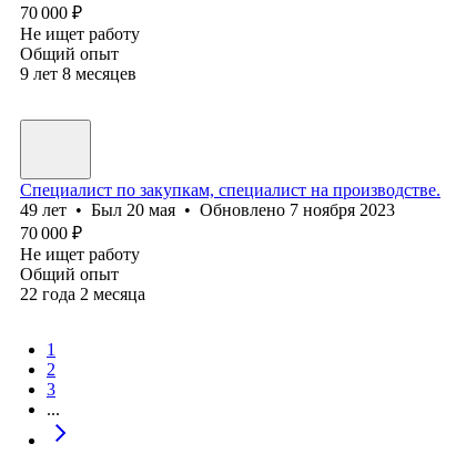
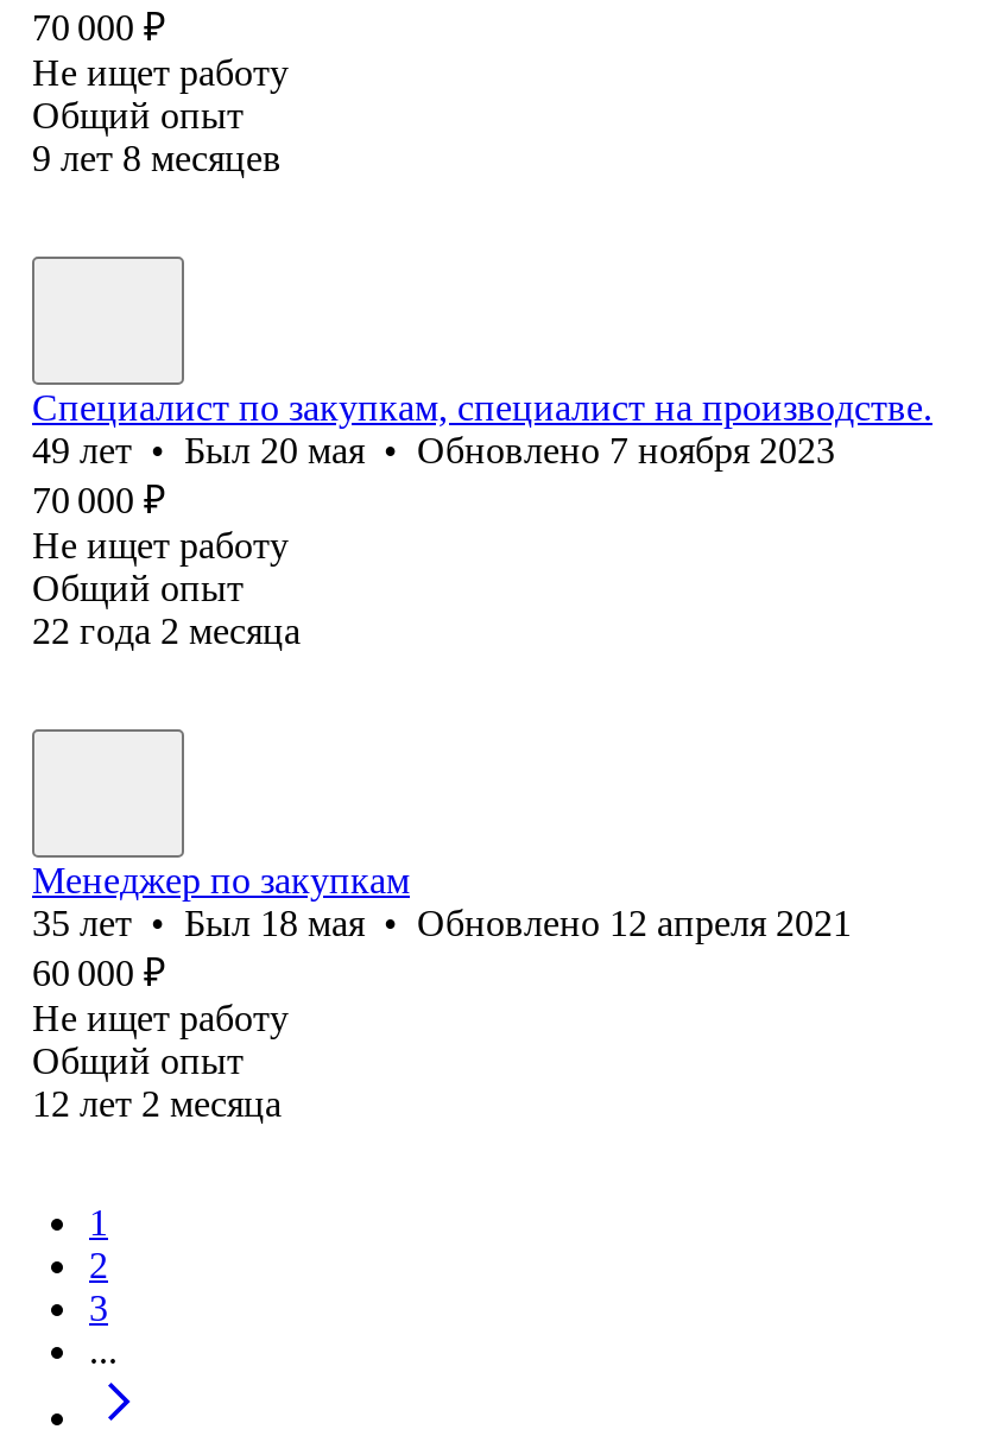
+ Менеджер по закупкам
+ 35 лет • Был 18 мая • Обновлено 12 апреля 2021
+ 60 000 ₽
+ Не ищет работу
+ Общий опыт
+ 12 лет 2 месяца
